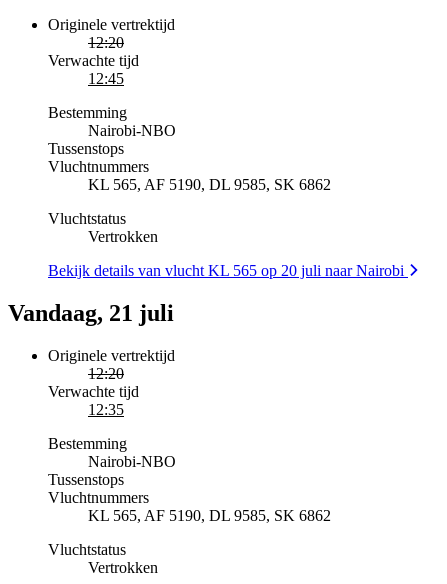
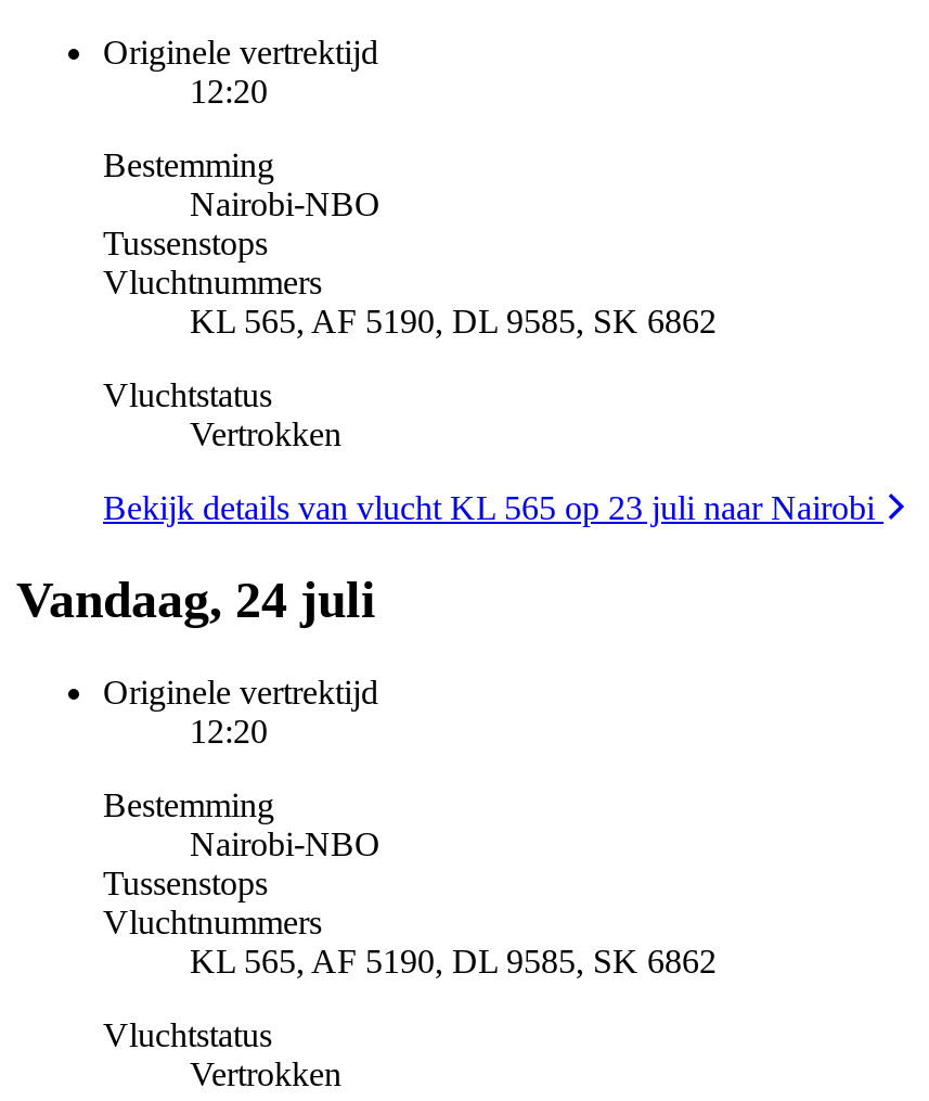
- Verwachte tijd
- 12:45

- Bekijk details van vlucht KL 565 op 20 juli naar Nairobi
+ Bekijk details van vlucht KL 565 op 23 juli naar Nairobi

- Vandaag, 21 juli
+ Vandaag, 24 juli

- Verwachte tijd
- 12:35
